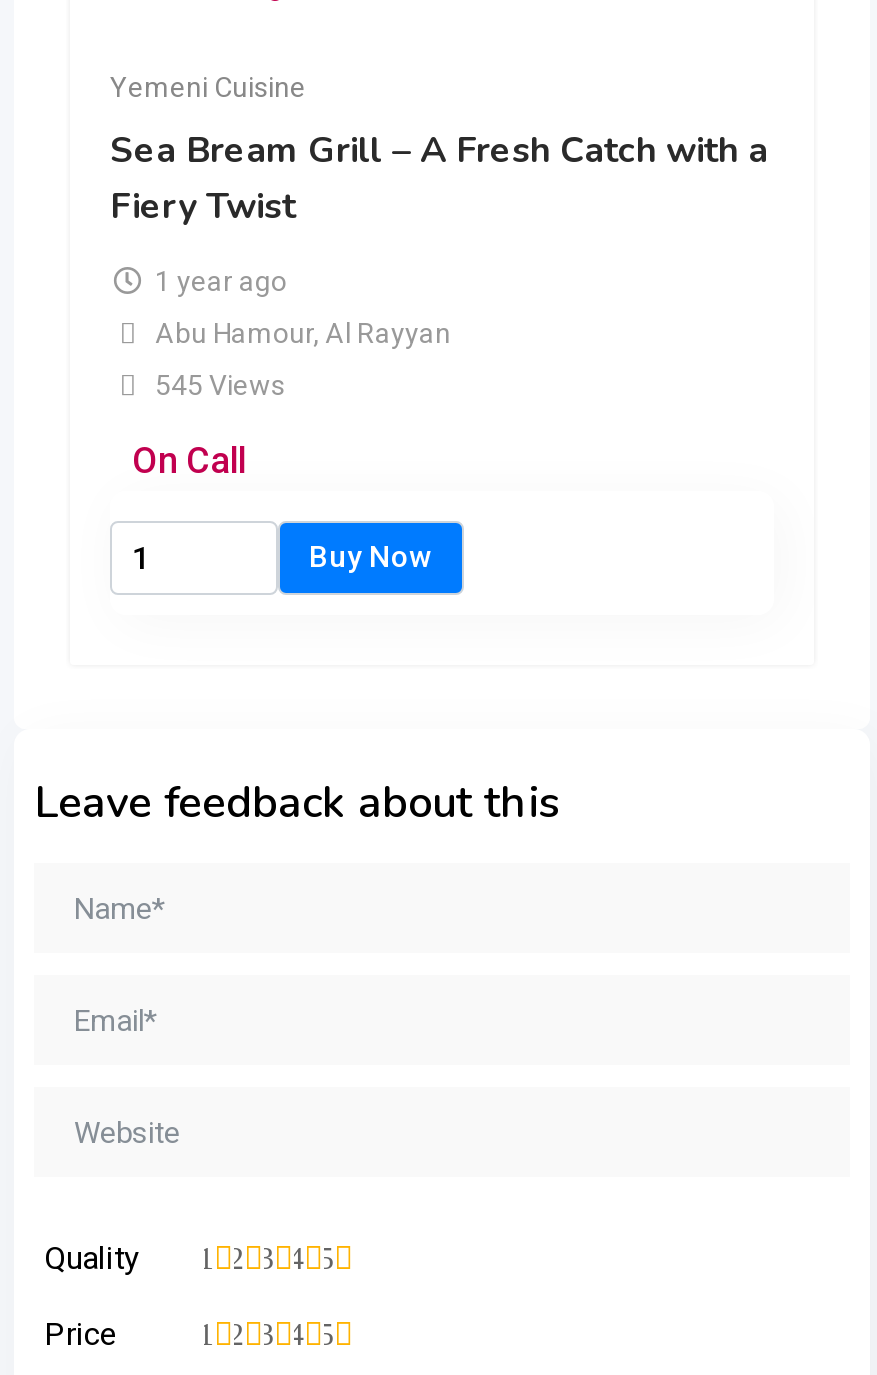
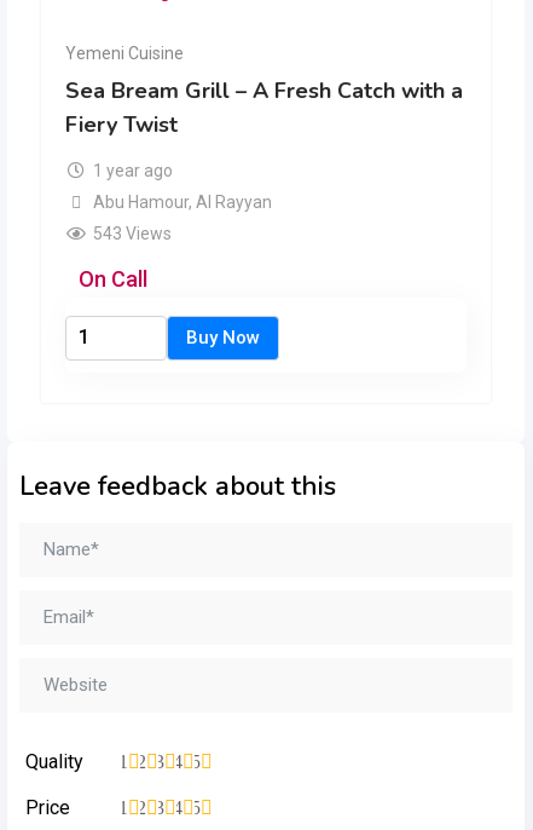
- 545 Views
+ 543 Views
